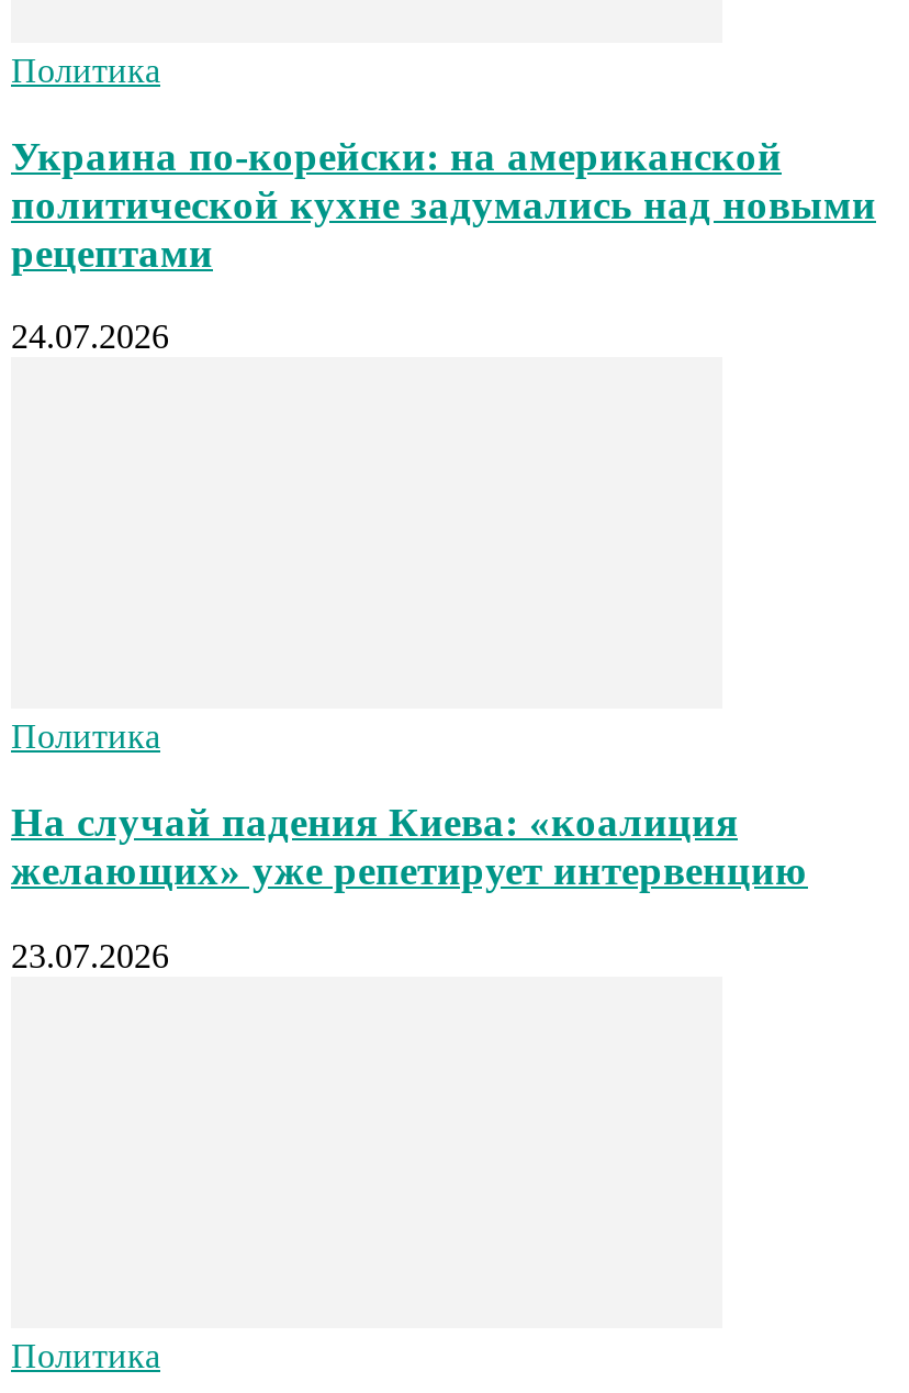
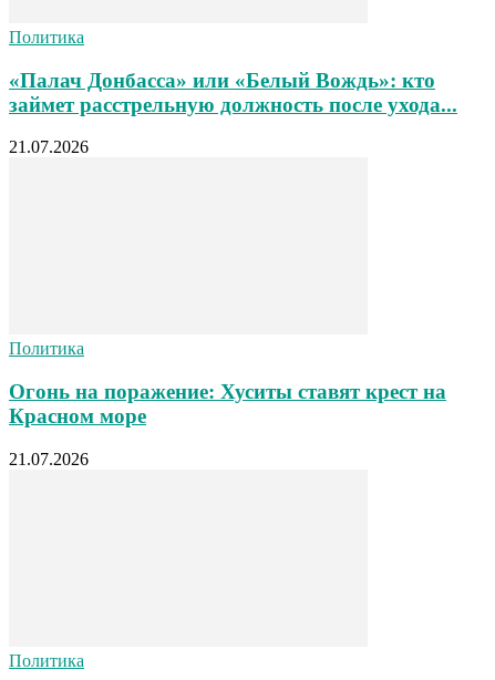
- Украина по-корейски: на американской
- политической кухне задумались над новыми
- рецептами
+ «Палач Донбасса» или «Белый Вождь»: кто
+ займет расстрельную должность после ухода...

- 24.07.2026
+ 21.07.2026

- На случай падения Киева: «коалиция
- желающих» уже репетирует интервенцию
+ Огонь на поражение: Хуситы ставят крест на
+ Красном море

- 23.07.2026
+ 21.07.2026
